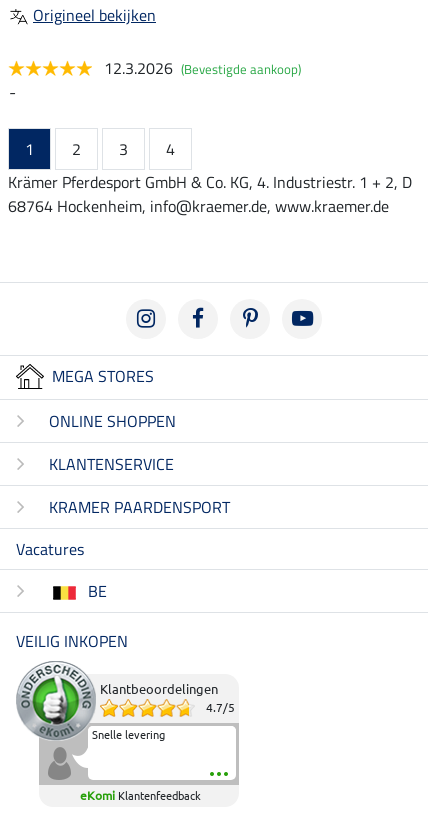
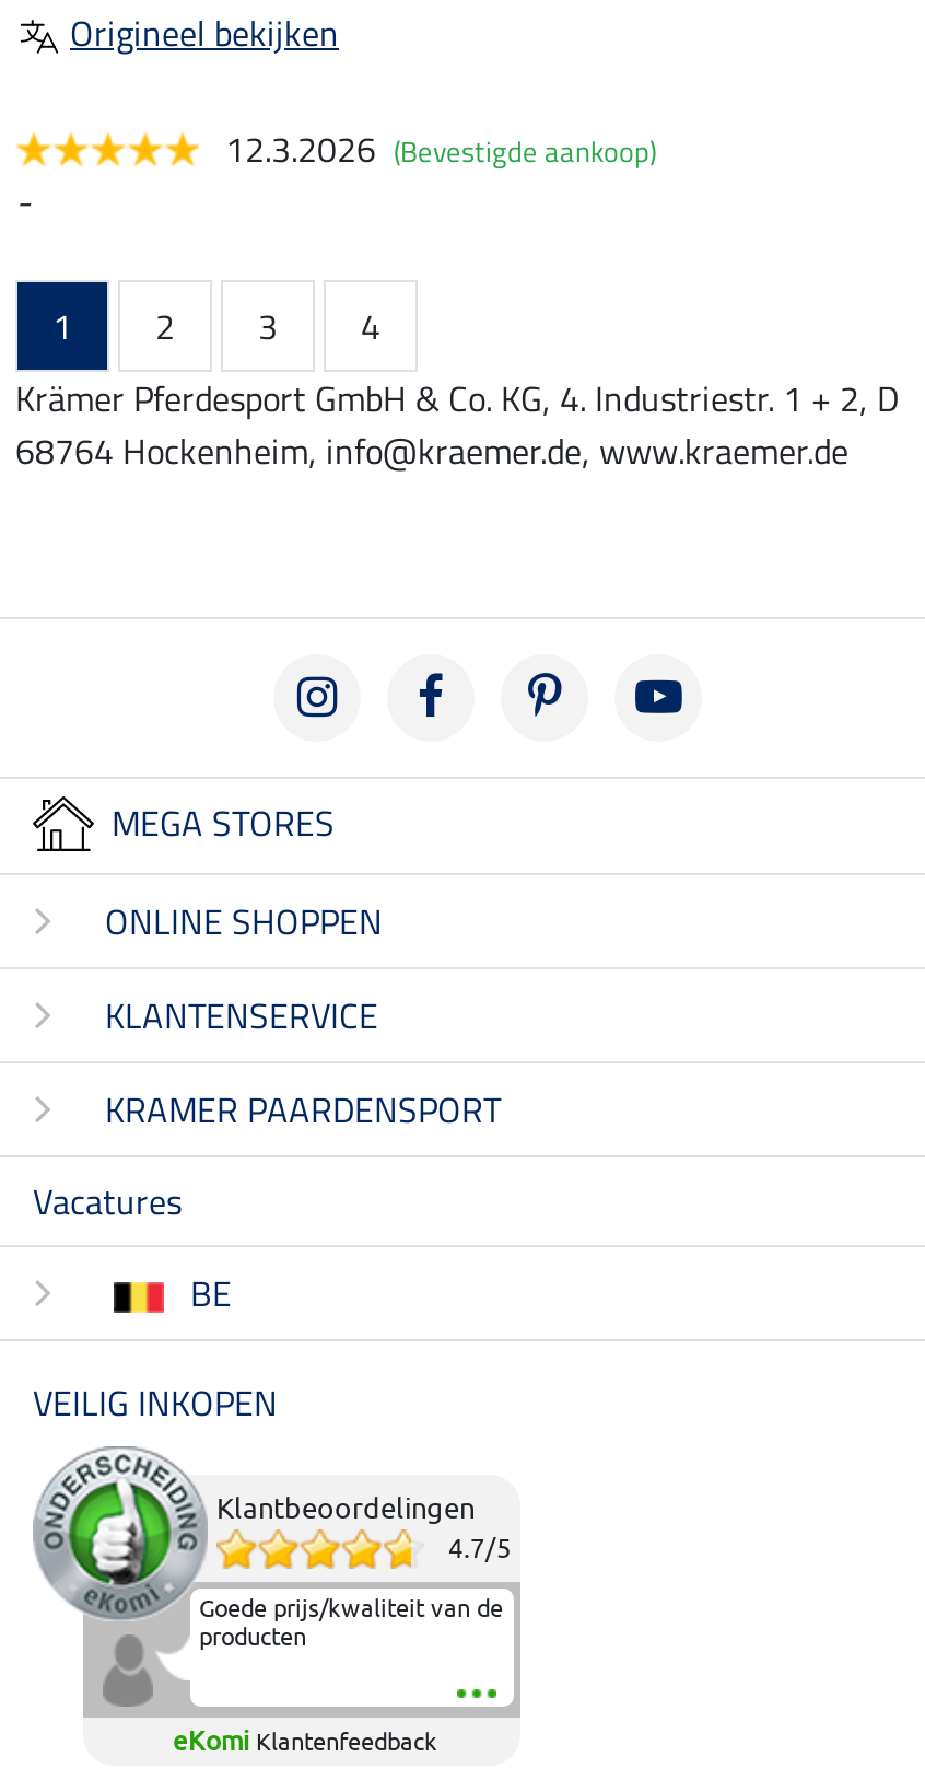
- Snelle levering
+ Goede prijs/kwaliteit van de
+ producten
